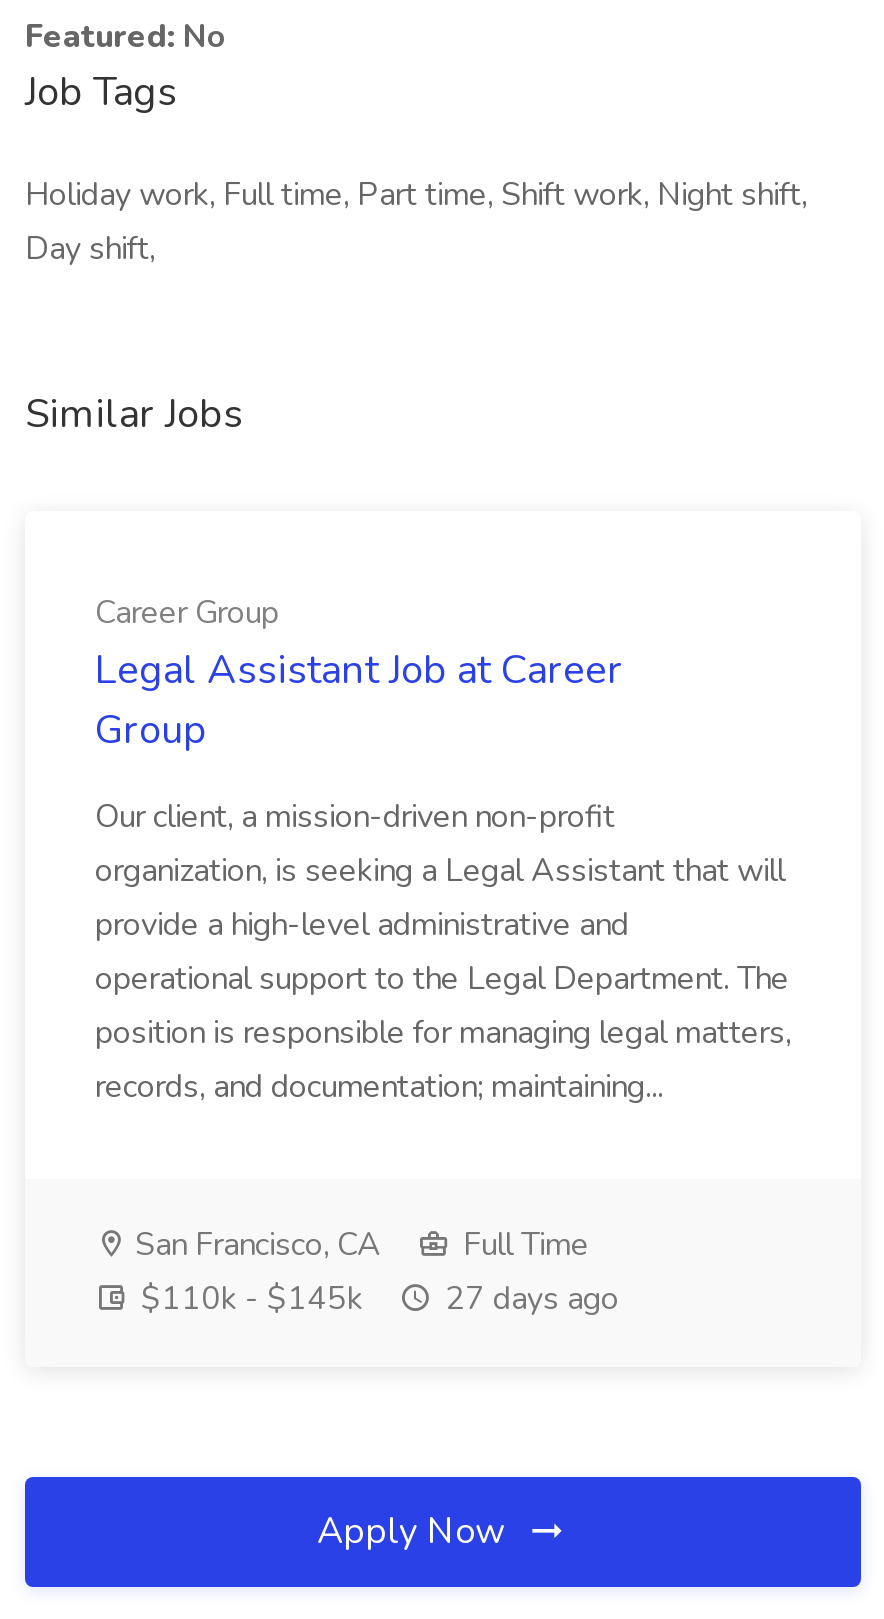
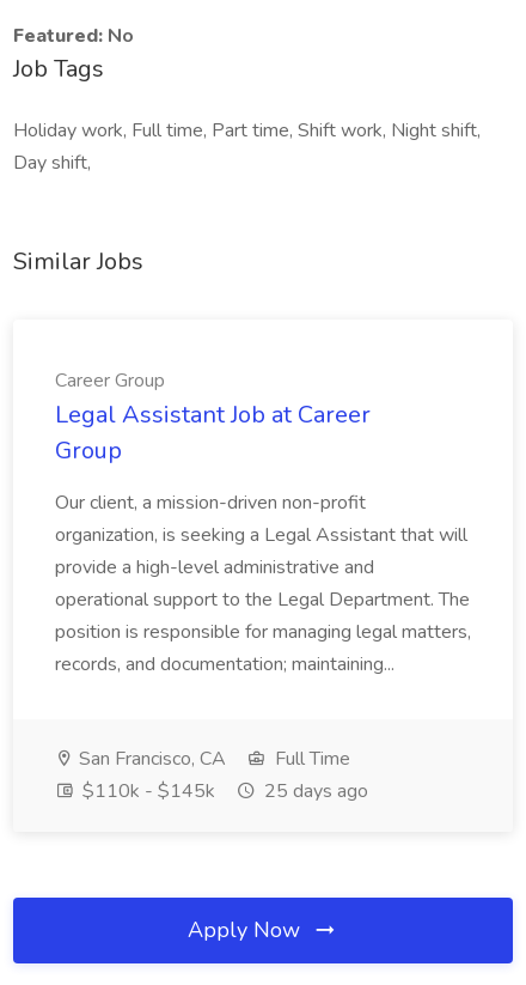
- $110k - $145k 27 days ago
+ $110k - $145k 25 days ago
